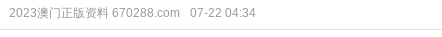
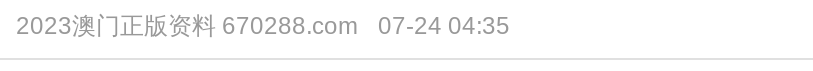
- 2023澳门正版资料 670288.com 07-22 04:34
+ 2023澳门正版资料 670288.com 07-24 04:35
